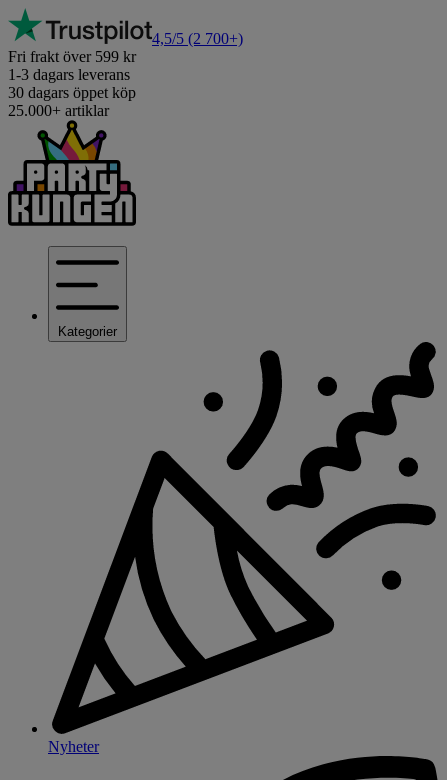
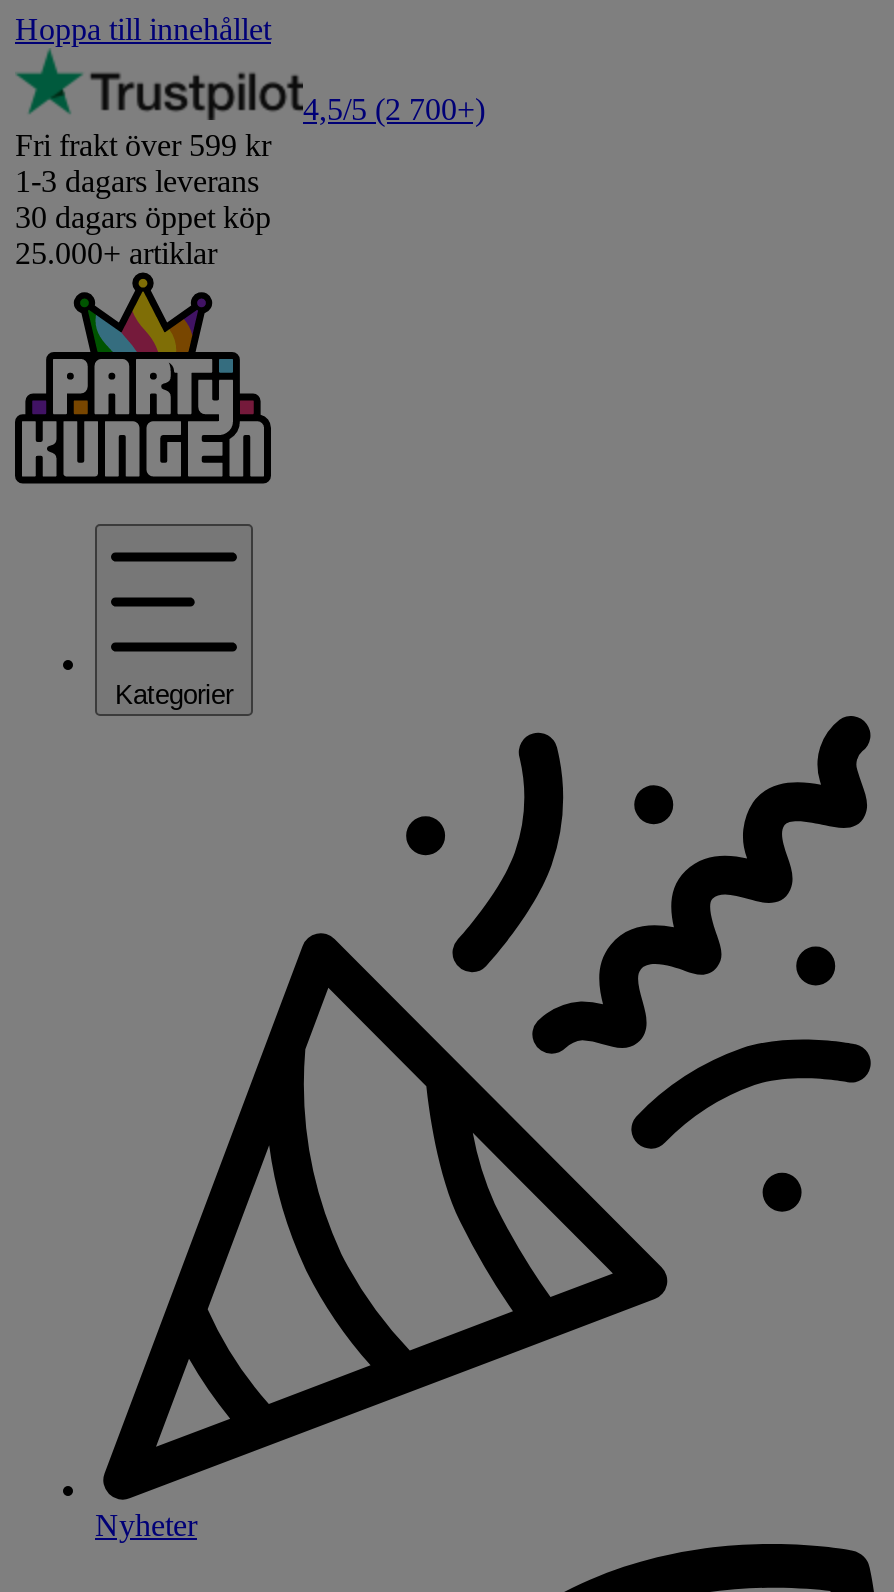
+ Hoppa till innehållet
